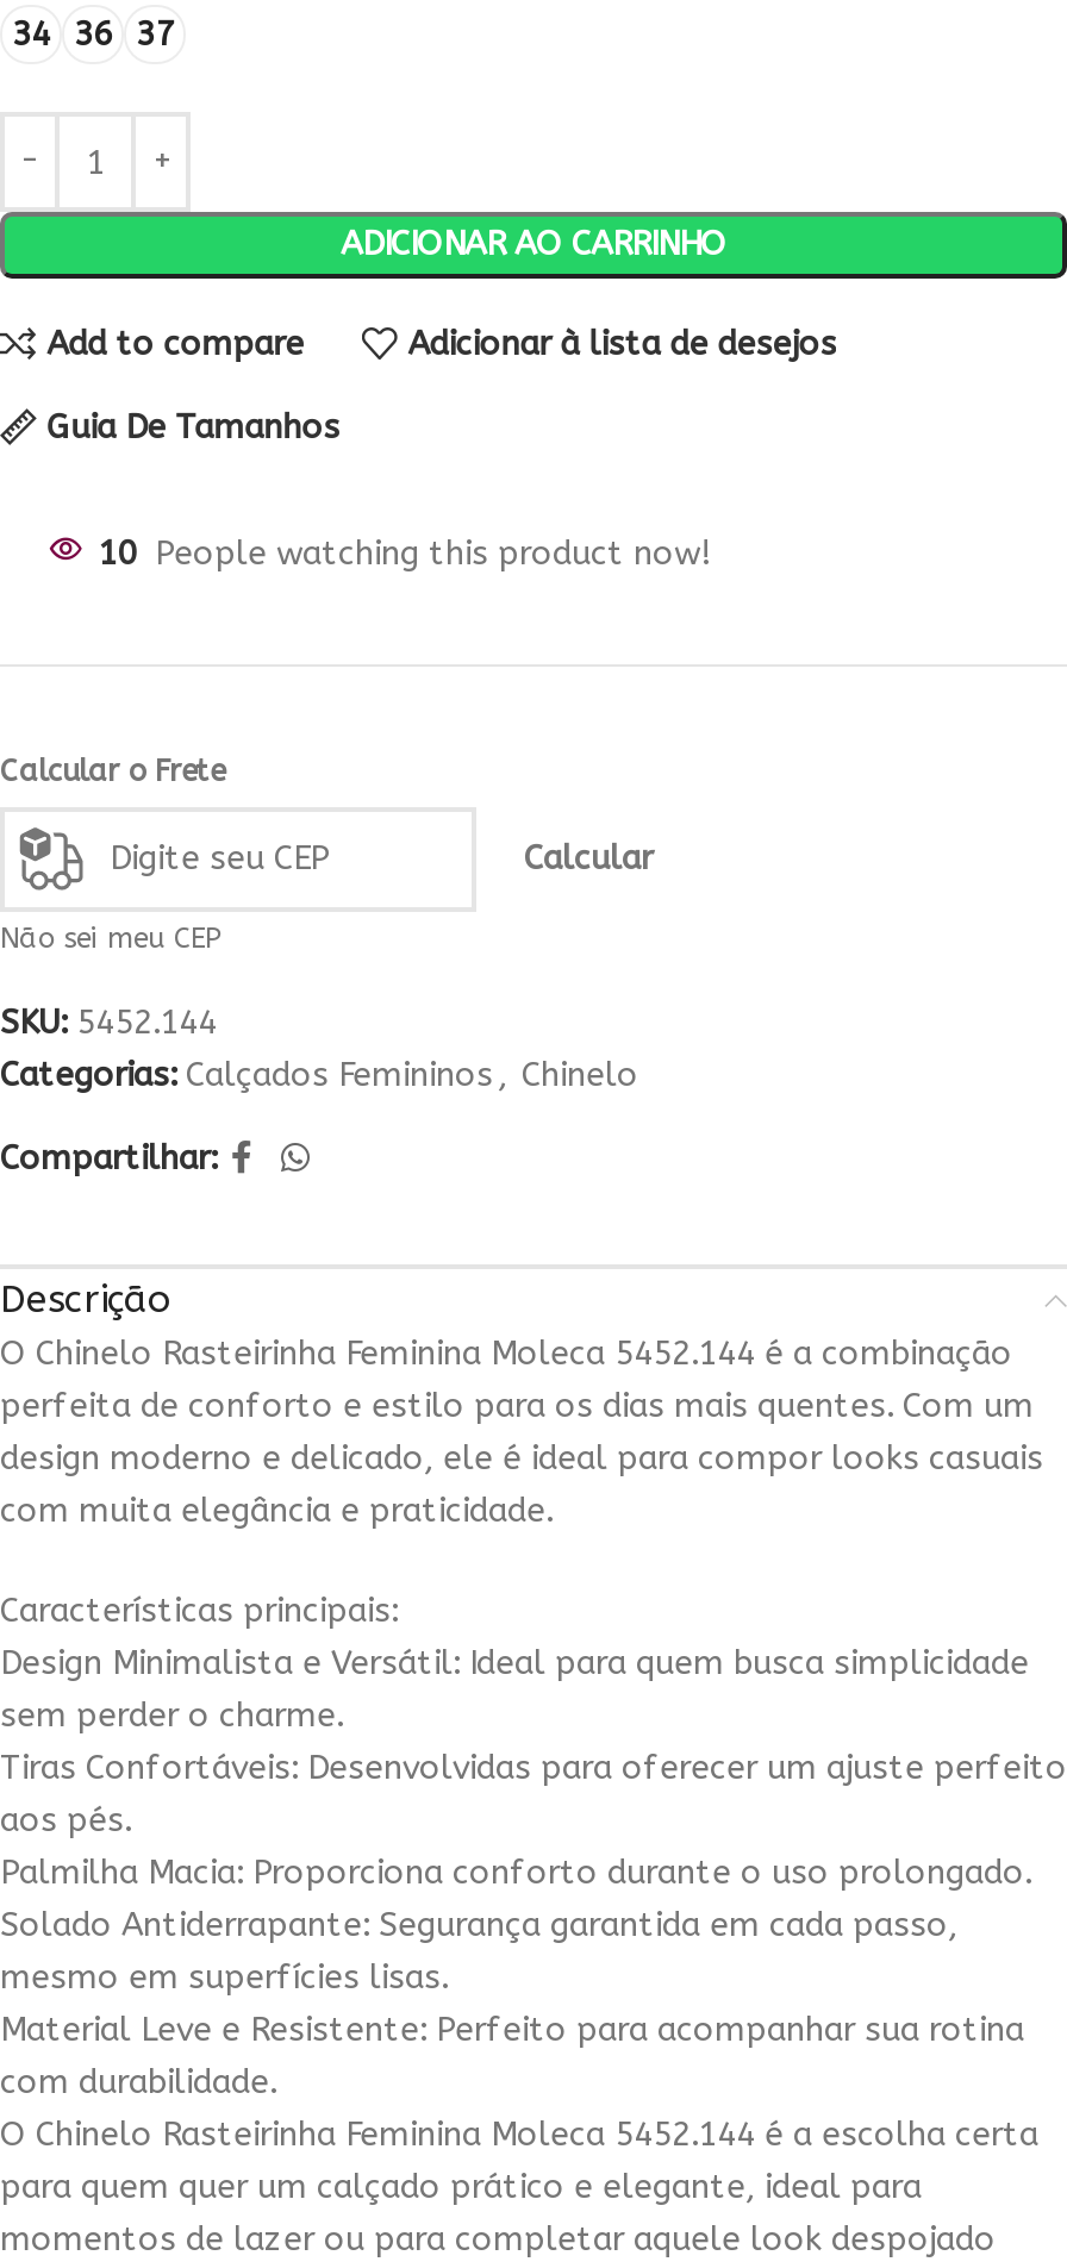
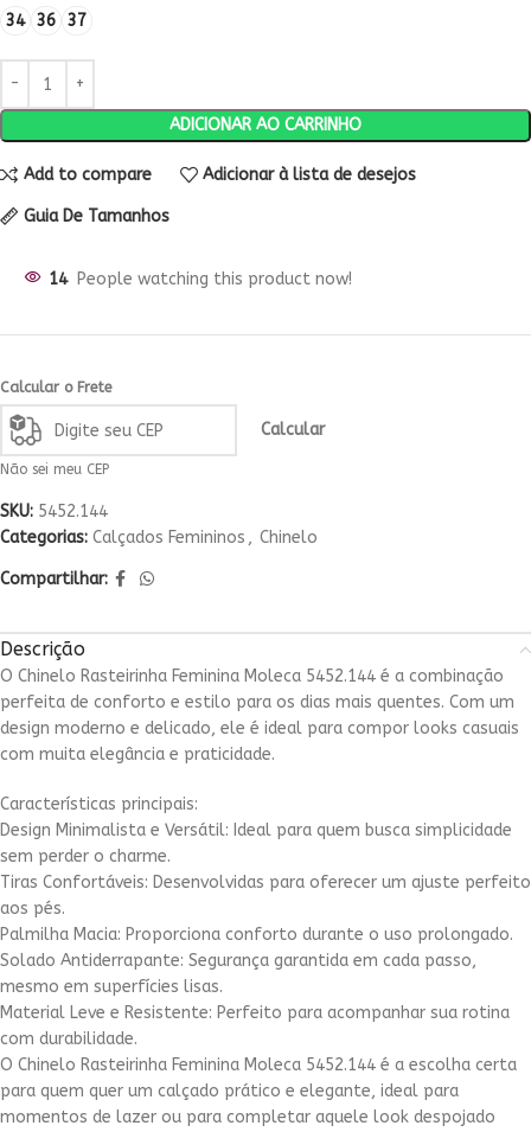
- 10 People watching this product now!
+ 14 People watching this product now!
